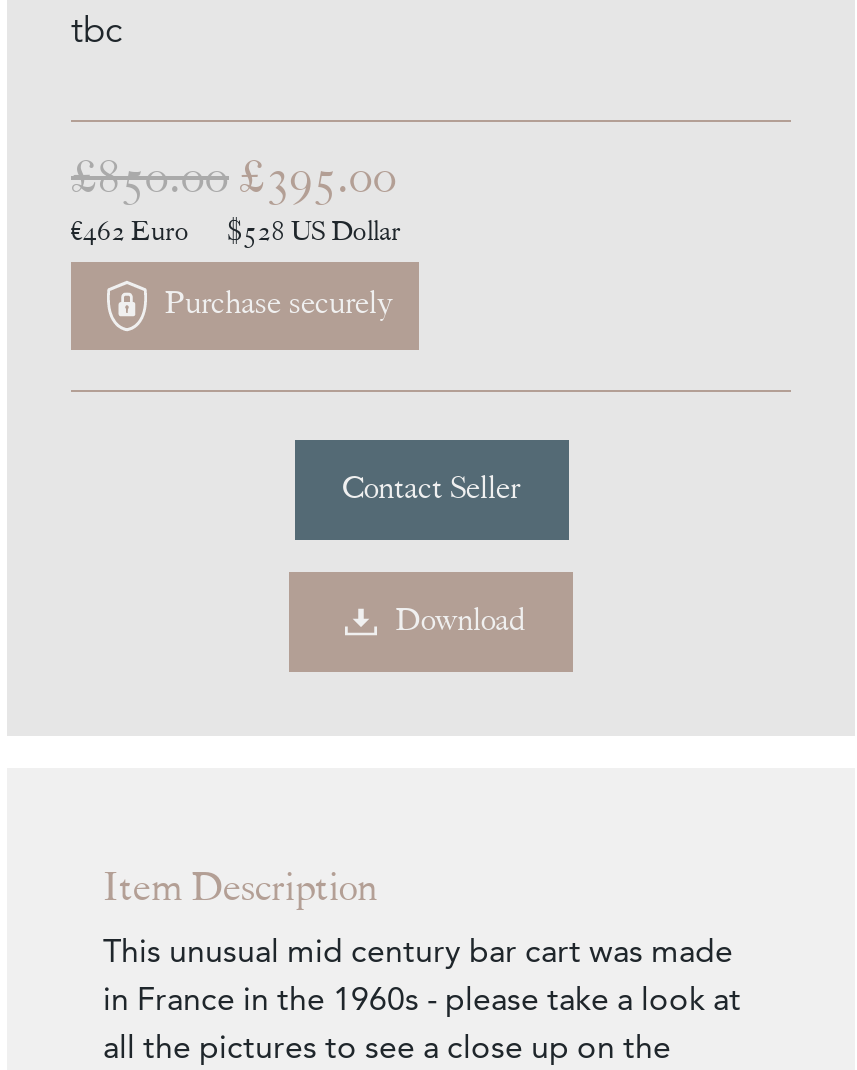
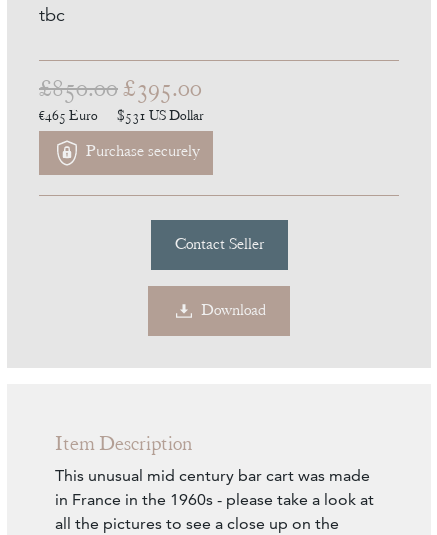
- €462 Euro
+ €465 Euro

- $528 US Dollar
+ $531 US Dollar
